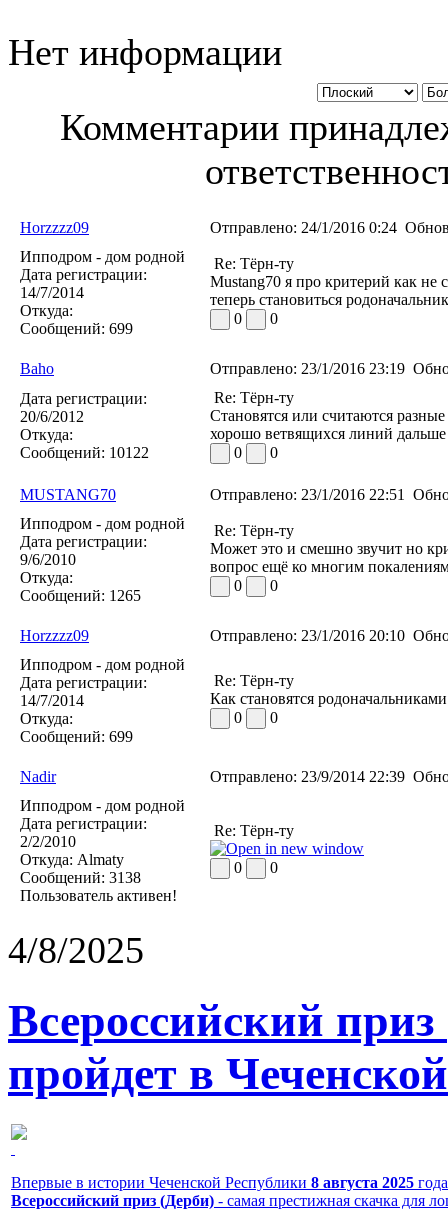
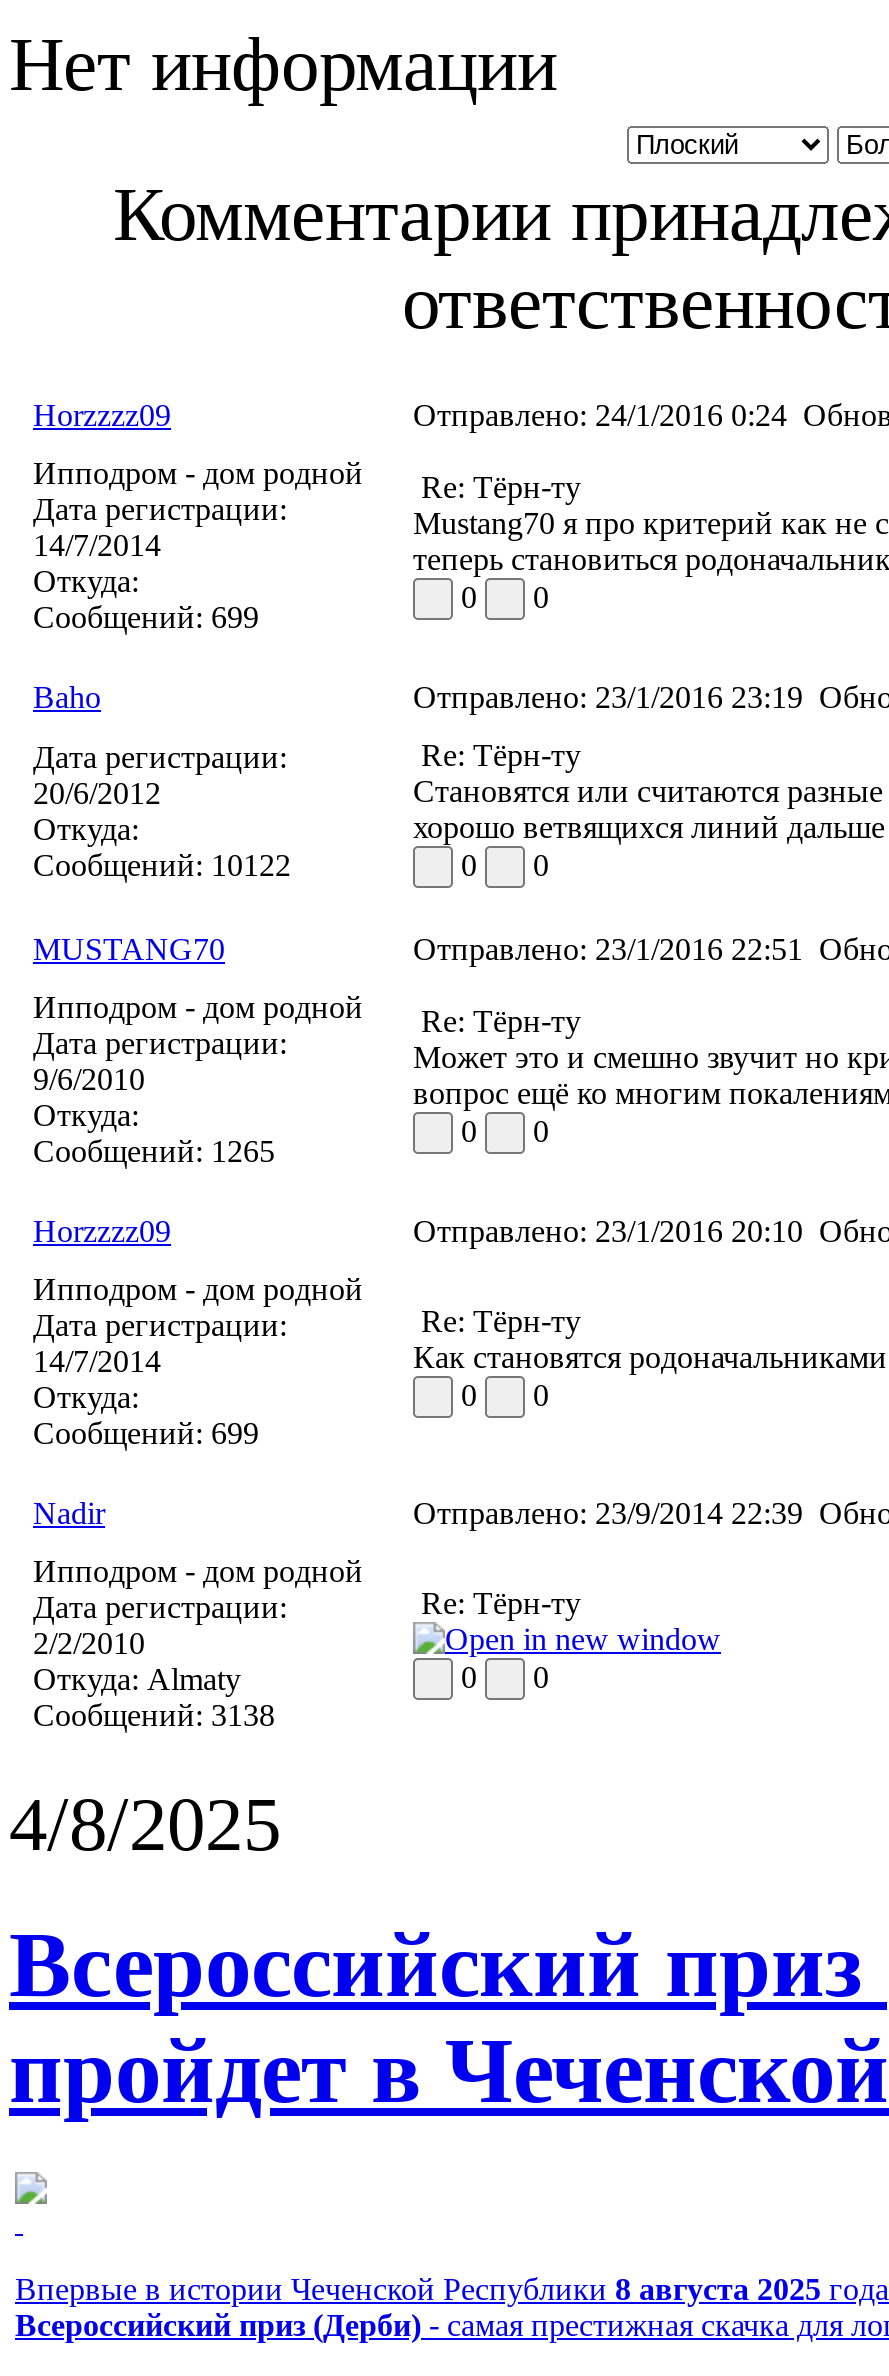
- Пользователь активен!
